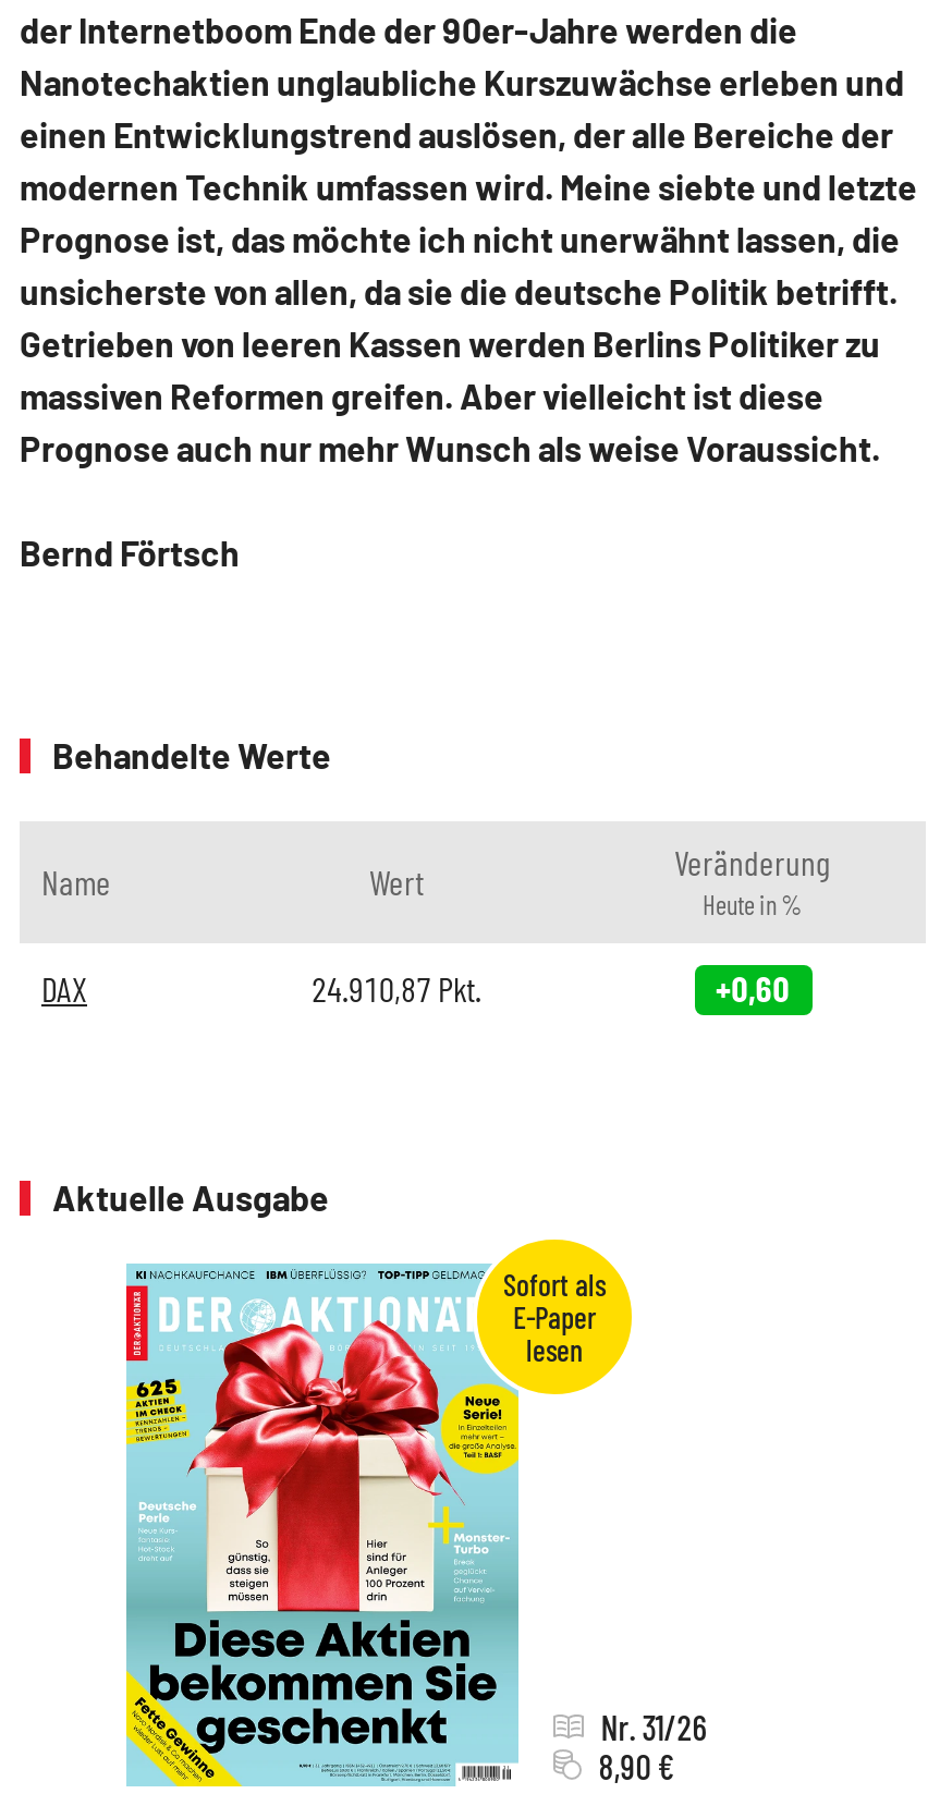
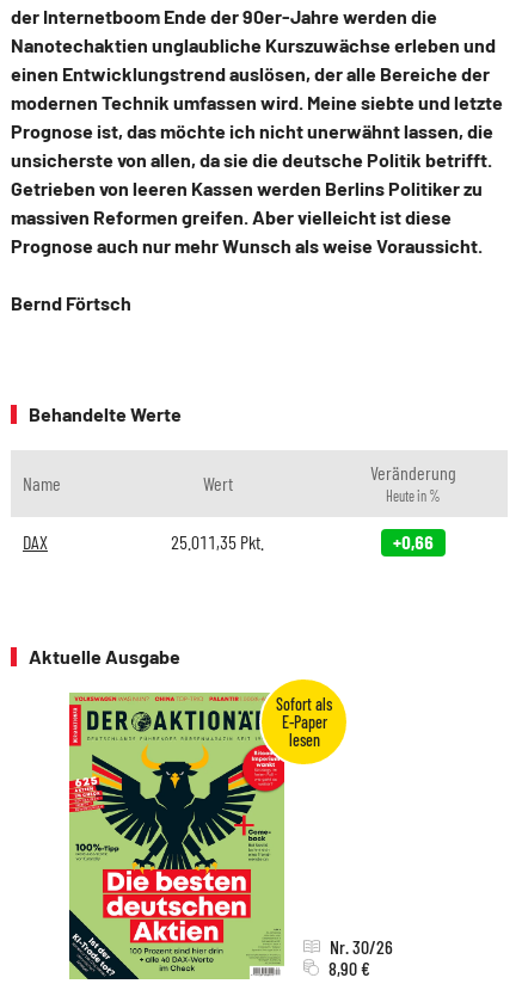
- 24.910,87 Pkt.
+ 25.011,35 Pkt.

- +0,60
+ +0,66

- [image]
- Nr. 31/26
+ [image]
+ Nr. 30/26
